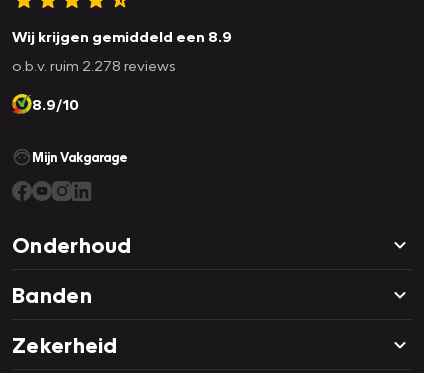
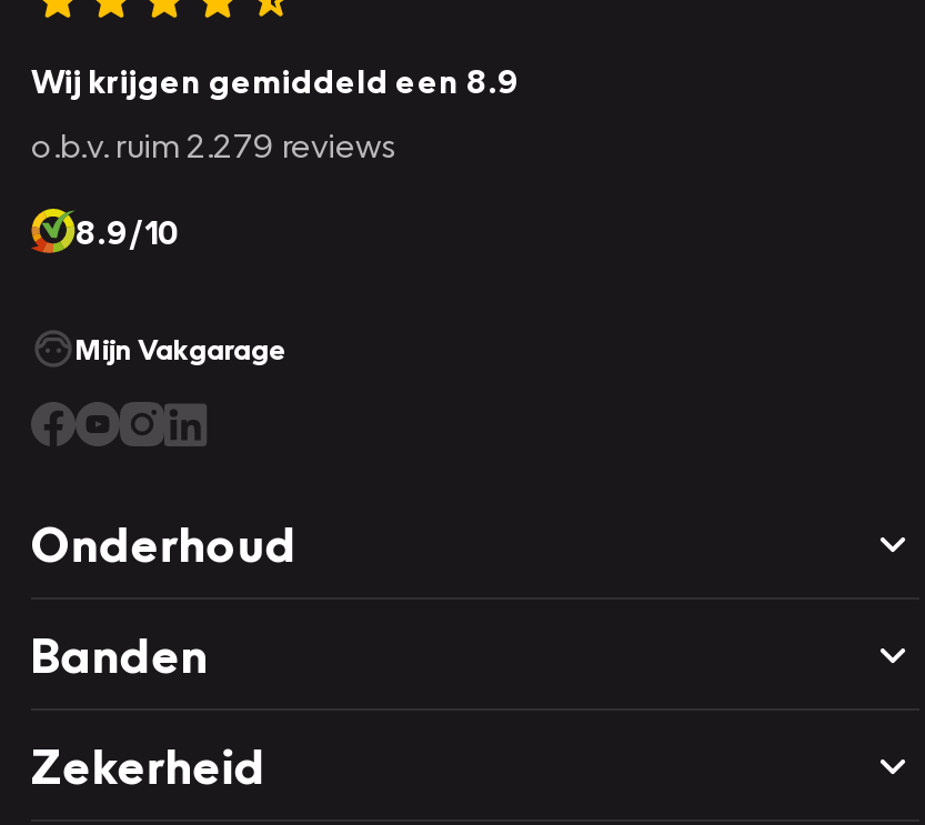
- o.b.v. ruim 2.278 reviews
+ o.b.v. ruim 2.279 reviews
